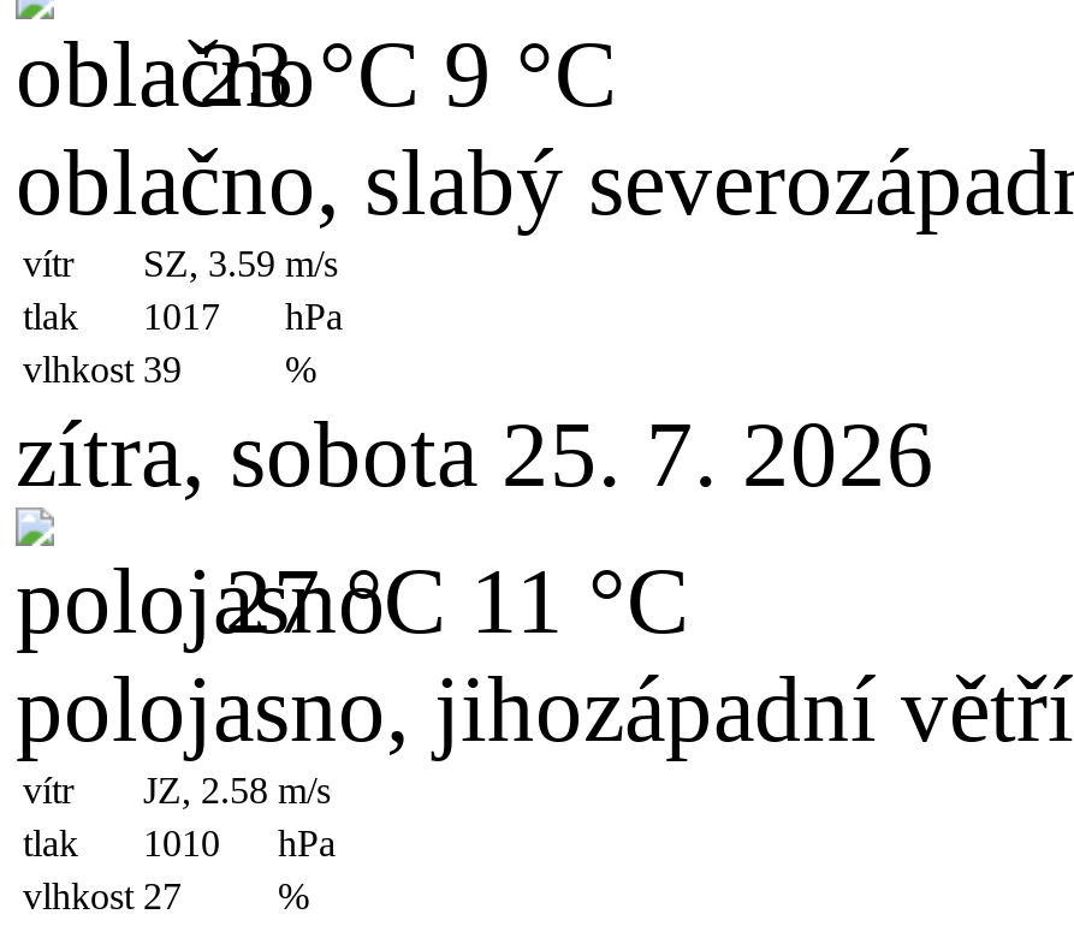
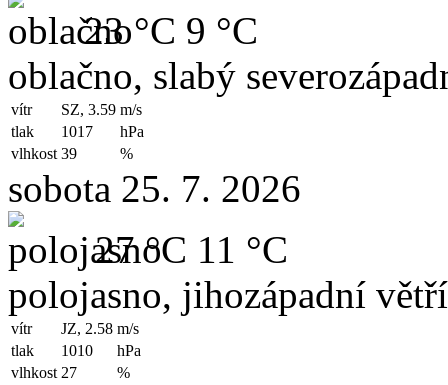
- zítra, sobota 25. 7. 2026
+ sobota 25. 7. 2026
